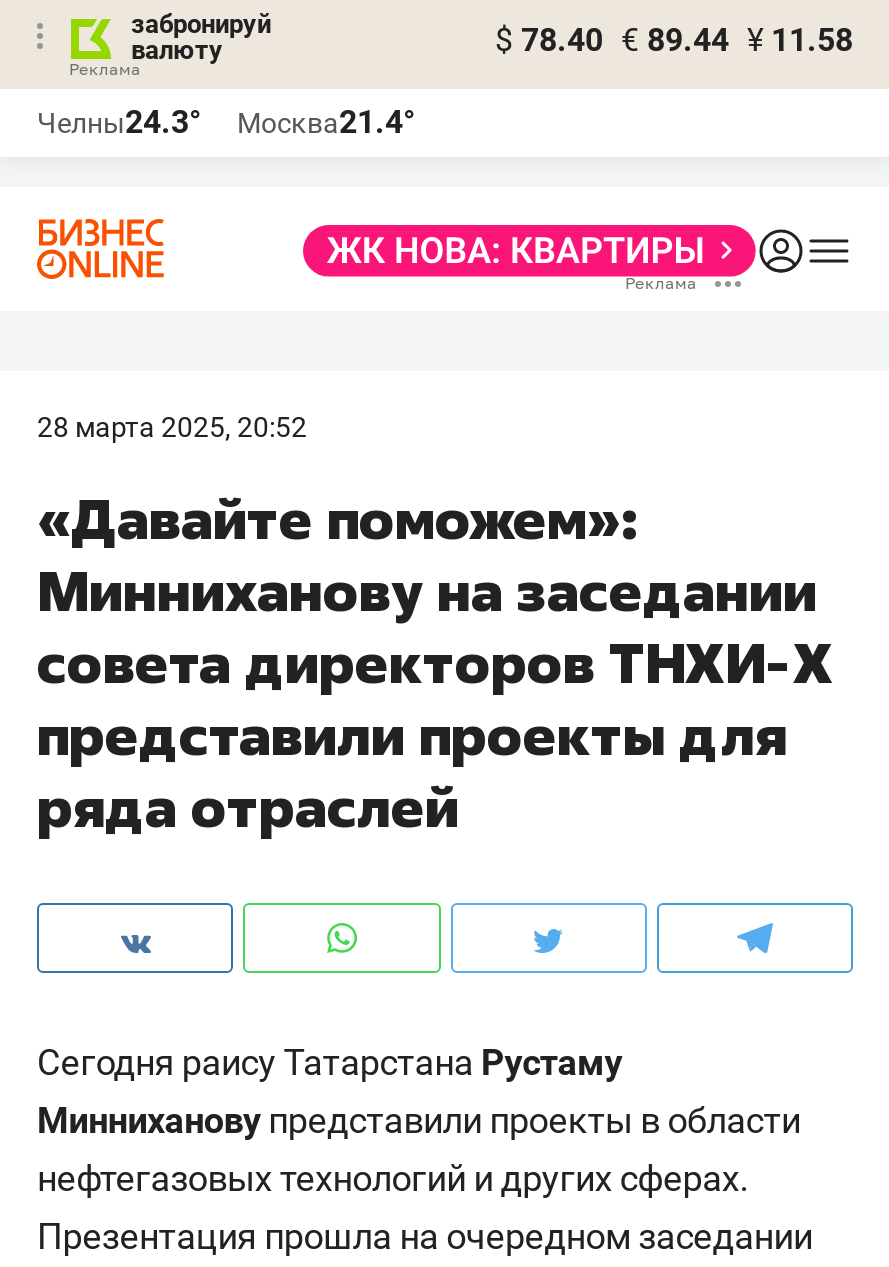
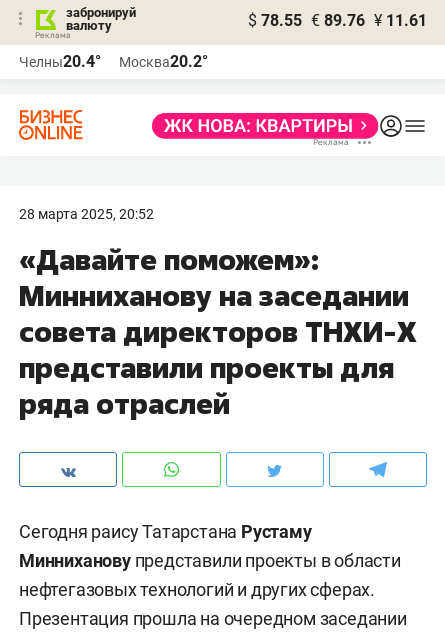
- $ 78.40 € 89.44 ¥ 11.58
+ $ 78.55 € 89.76 ¥ 11.61

- Челны24.3°
+ Челны20.4°

- Москва21.4°
+ Москва20.2°
